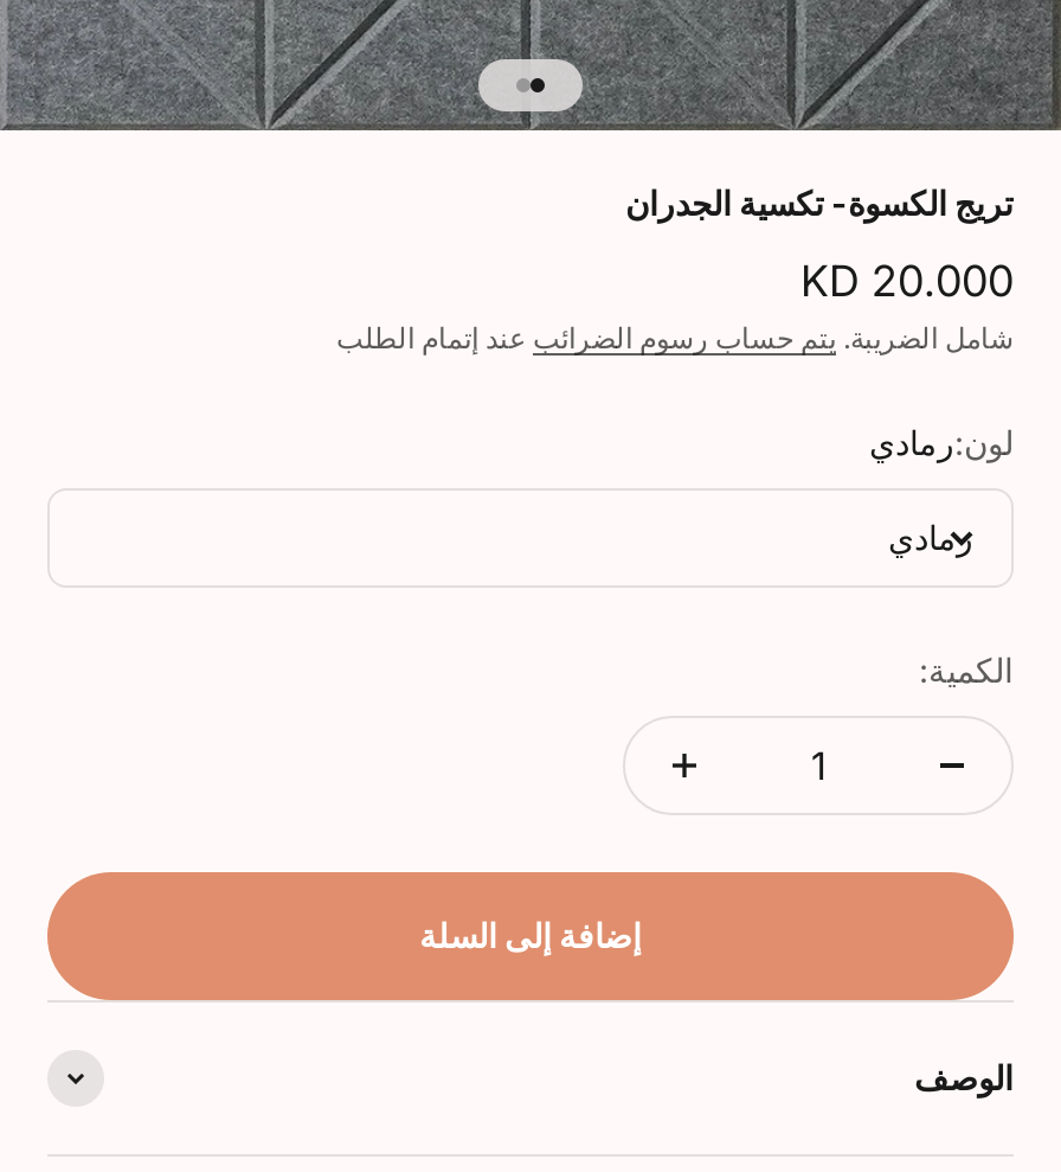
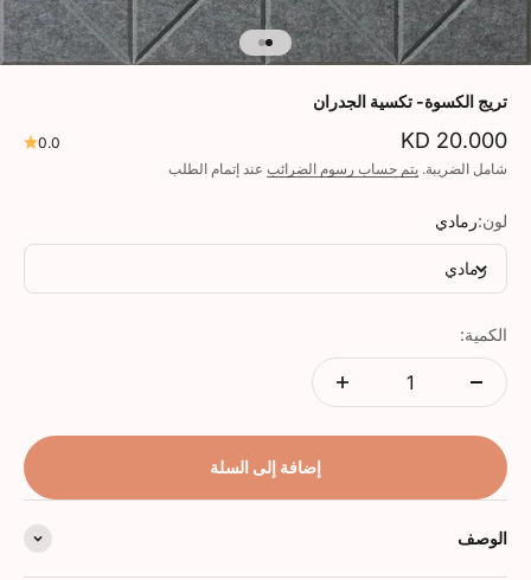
+ 0.0
